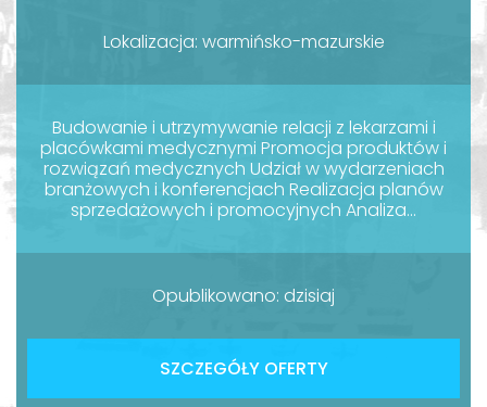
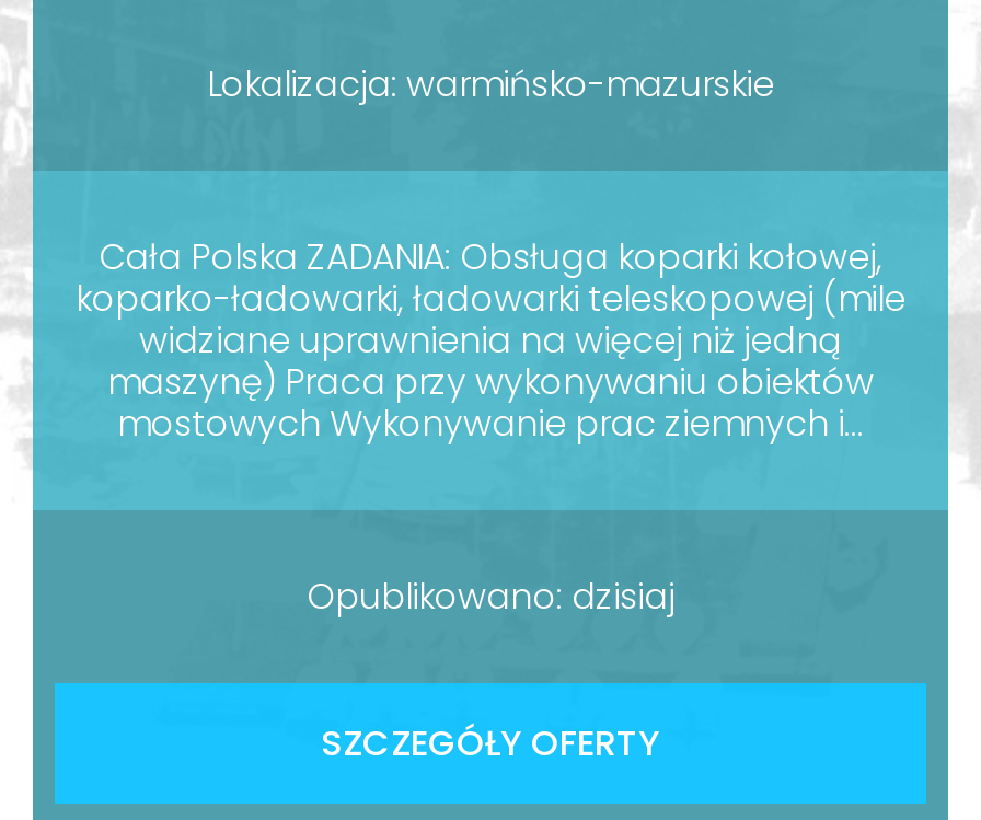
- Budowanie i utrzymywanie relacji z lekarzami i
- placówkami medycznymi Promocja produktów i
- rozwiązań medycznych Udział w wydarzeniach
- branżowych i konferencjach Realizacja planów
- sprzedażowych i promocyjnych Analiza...
+ Cała Polska ZADANIA: Obsługa koparki kołowej,
+ koparko-ładowarki, ładowarki teleskopowej (mile
+ widziane uprawnienia na więcej niż jedną
+ maszynę) Praca przy wykonywaniu obiektów
+ mostowych Wykonywanie prac ziemnych i...
